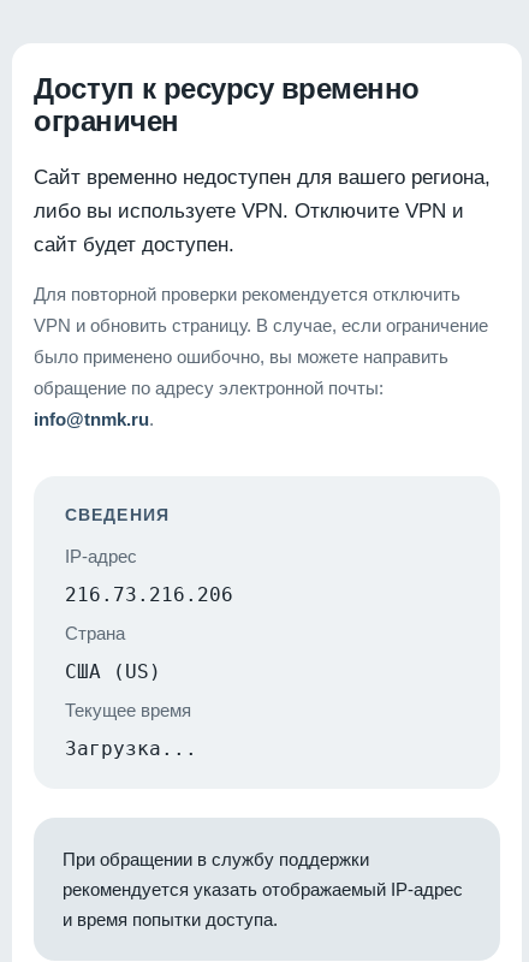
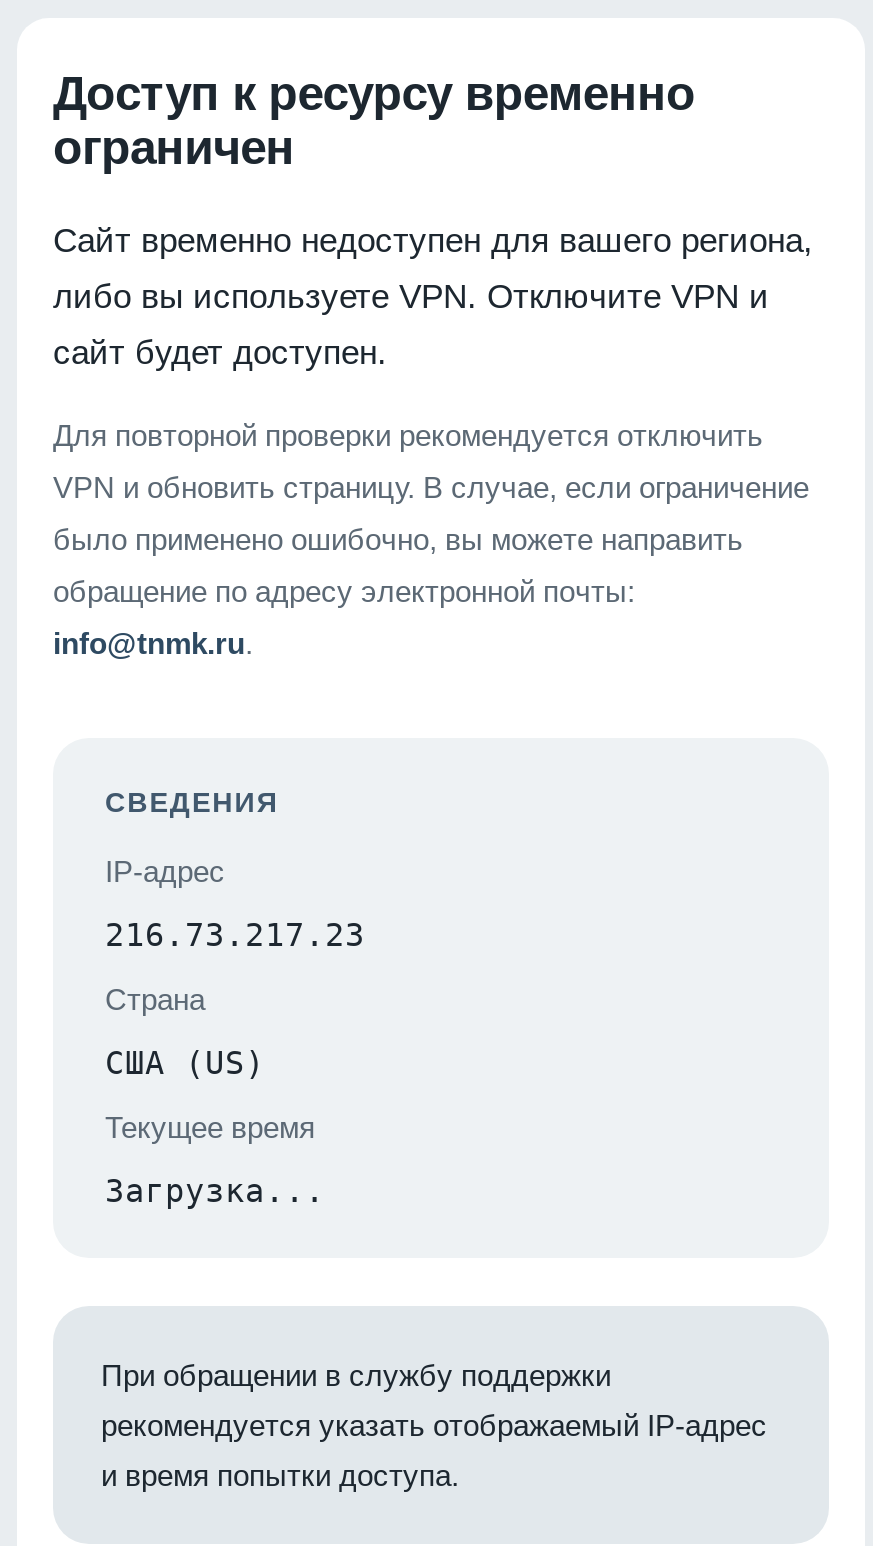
- 216.73.216.206
+ 216.73.217.23
